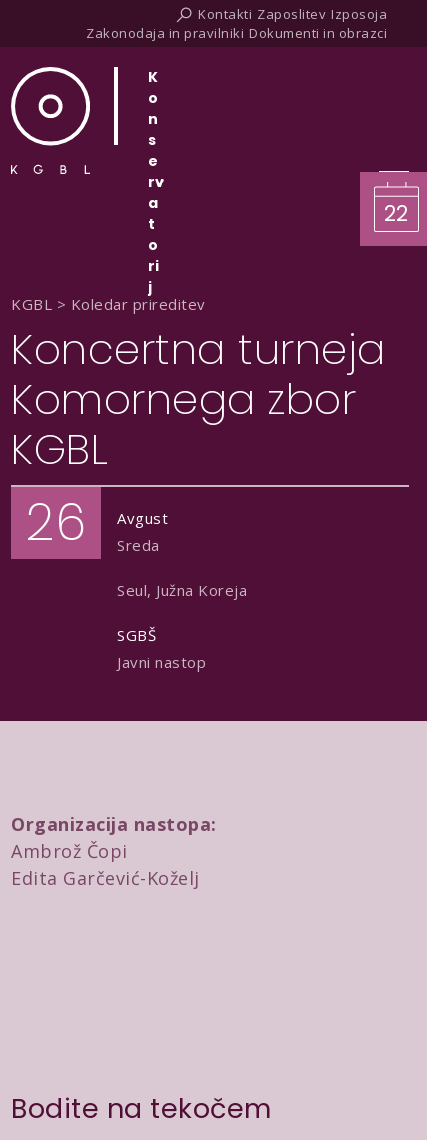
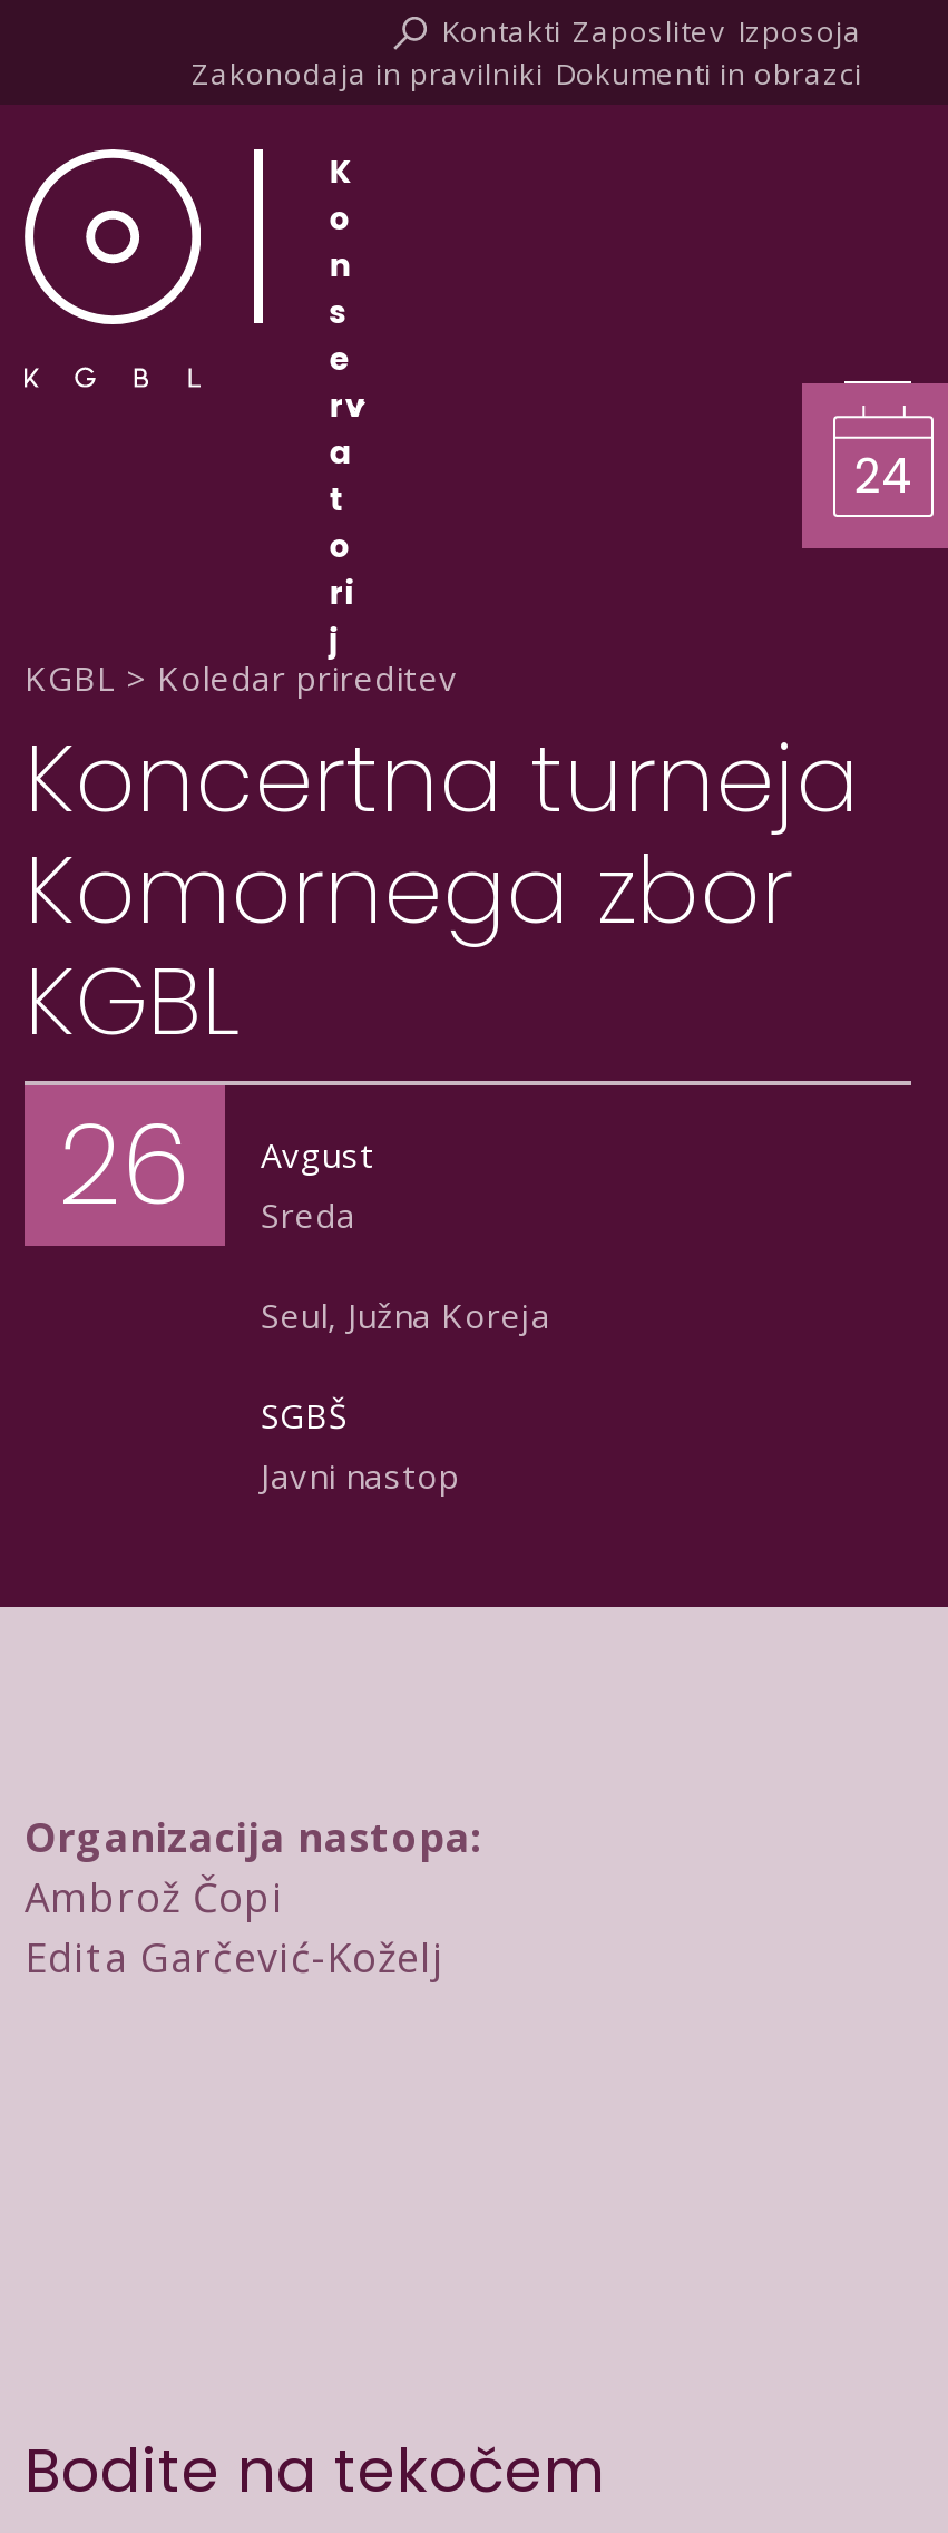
- 22
+ 24
